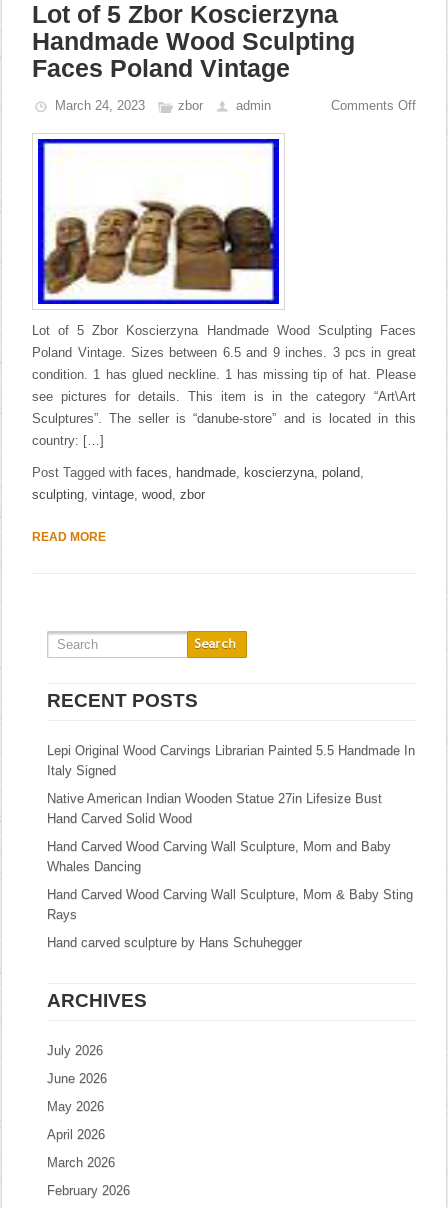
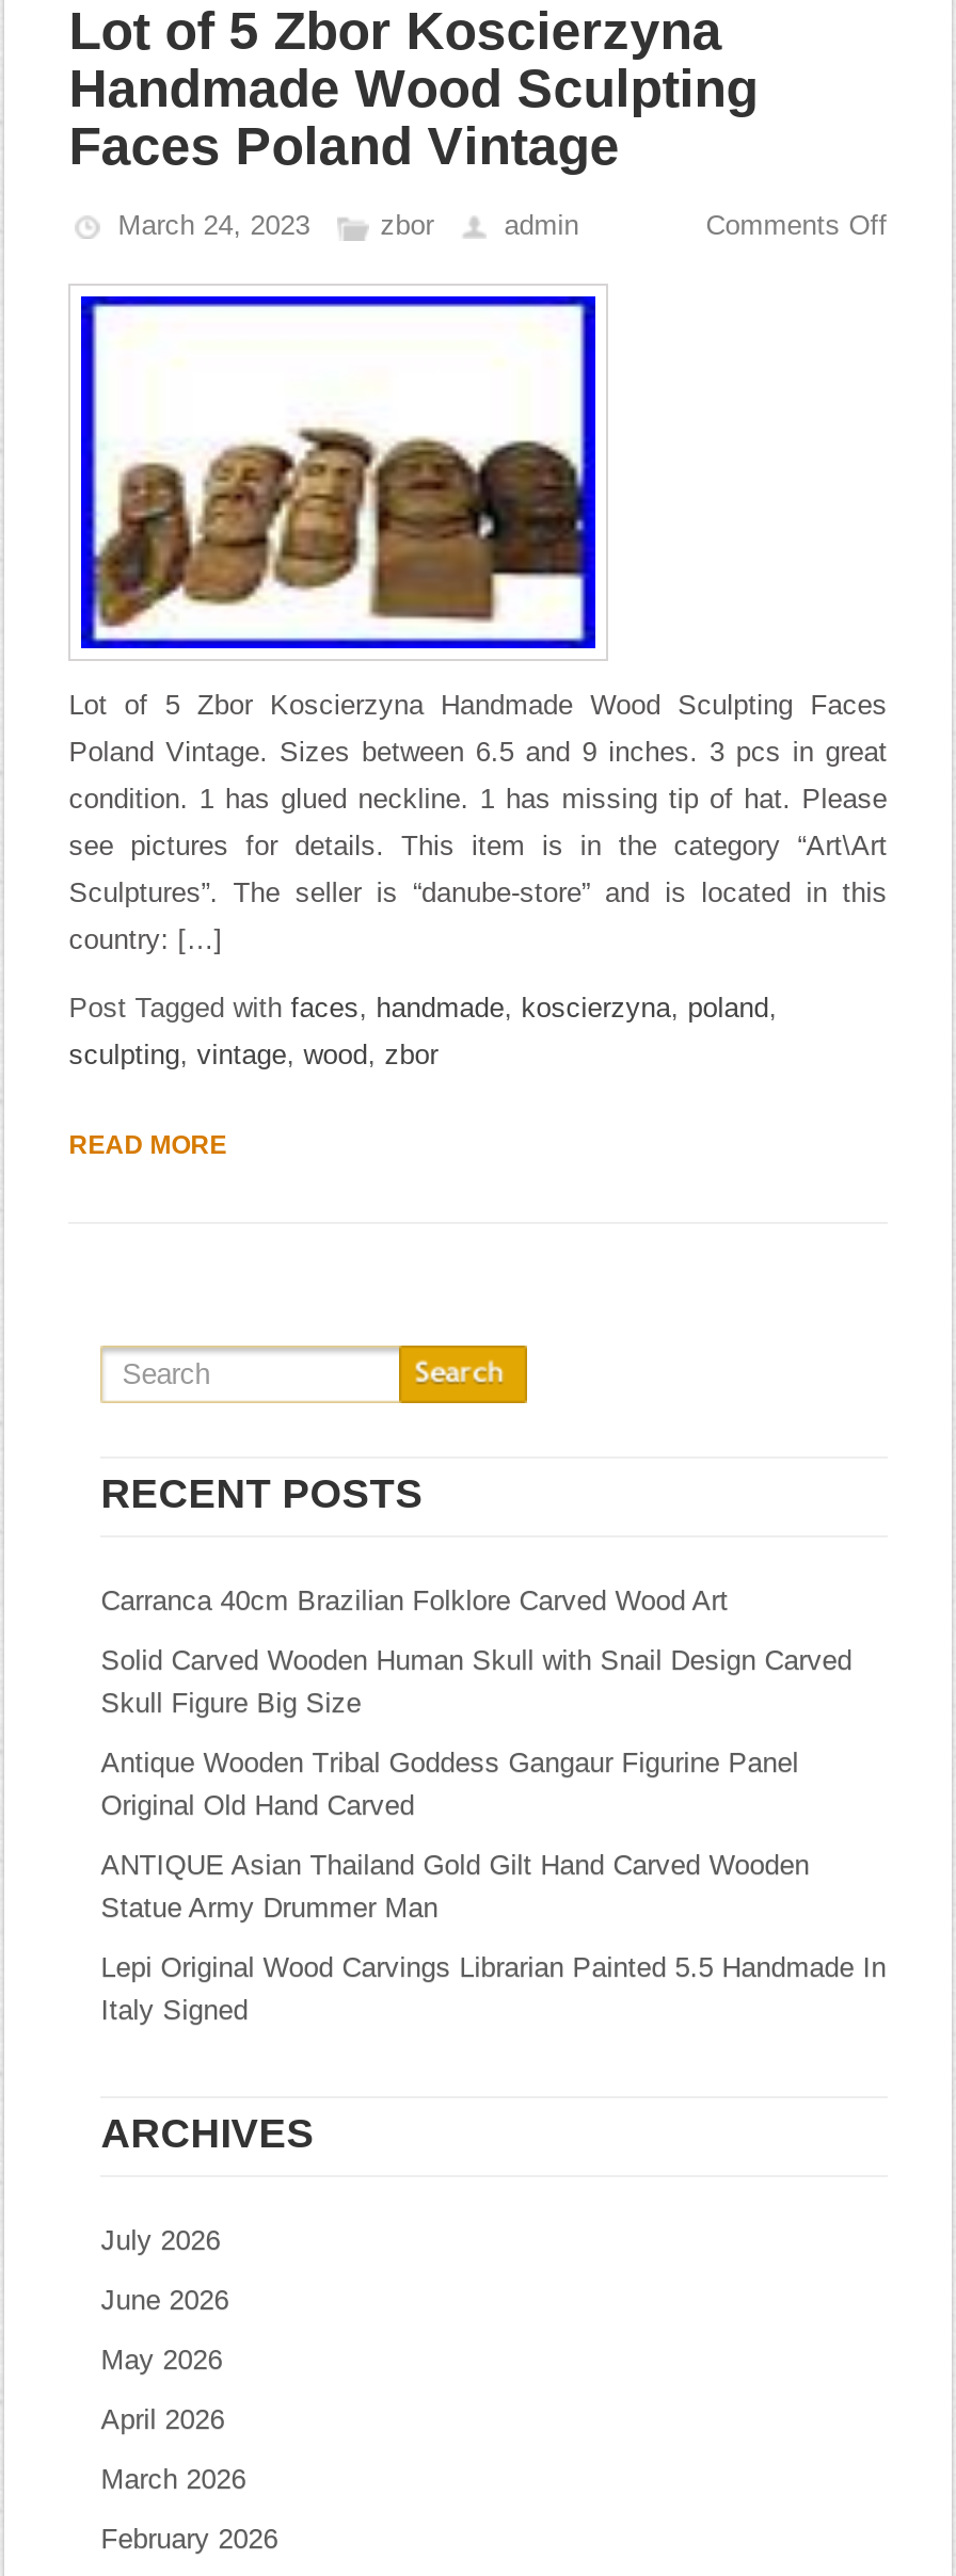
+ Carranca 40cm Brazilian Folklore Carved Wood Art
+ Solid Carved Wooden Human Skull with Snail Design Carved
+ Skull Figure Big Size
+ Antique Wooden Tribal Goddess Gangaur Figurine Panel
+ Original Old Hand Carved
+ ANTIQUE Asian Thailand Gold Gilt Hand Carved Wooden
+ Statue Army Drummer Man

moved down: Lepi Original Wood Carvings Librarian Painted 5.5 Handmade In | Italy Signed

- Native American Indian Wooden Statue 27in Lifesize Bust
- Hand Carved Solid Wood
- Hand Carved Wood Carving Wall Sculpture, Mom and Baby
- Whales Dancing
- Hand Carved Wood Carving Wall Sculpture, Mom & Baby Sting
- Rays
- Hand carved sculpture by Hans Schuhegger
